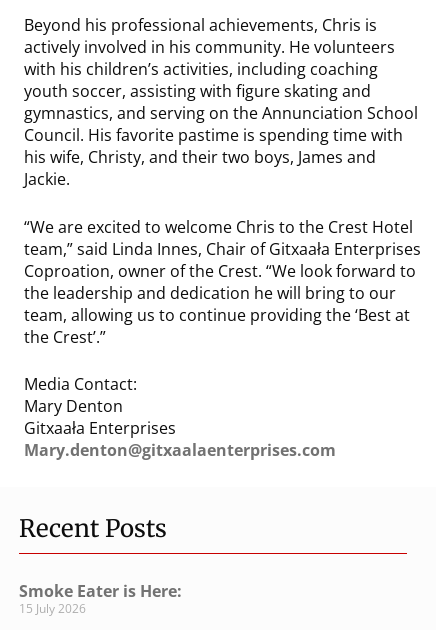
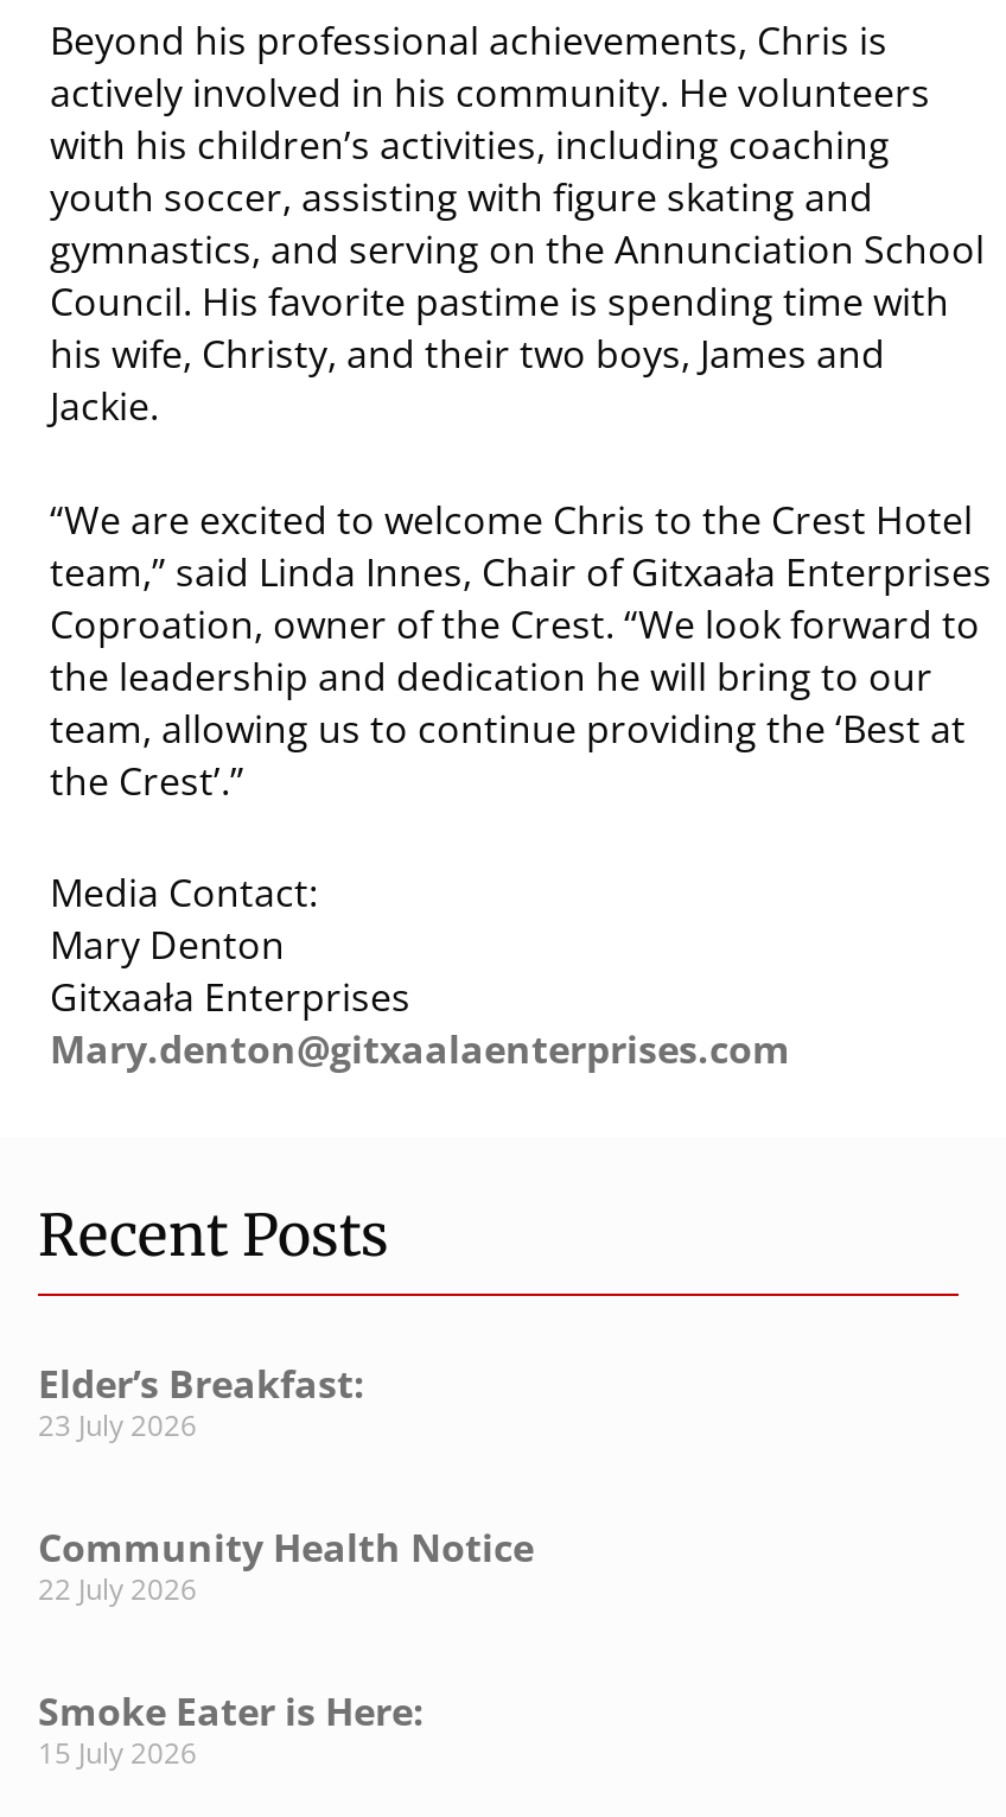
+ Elder’s Breakfast:
+ 23 July 2026
+ Community Health Notice
+ 22 July 2026
